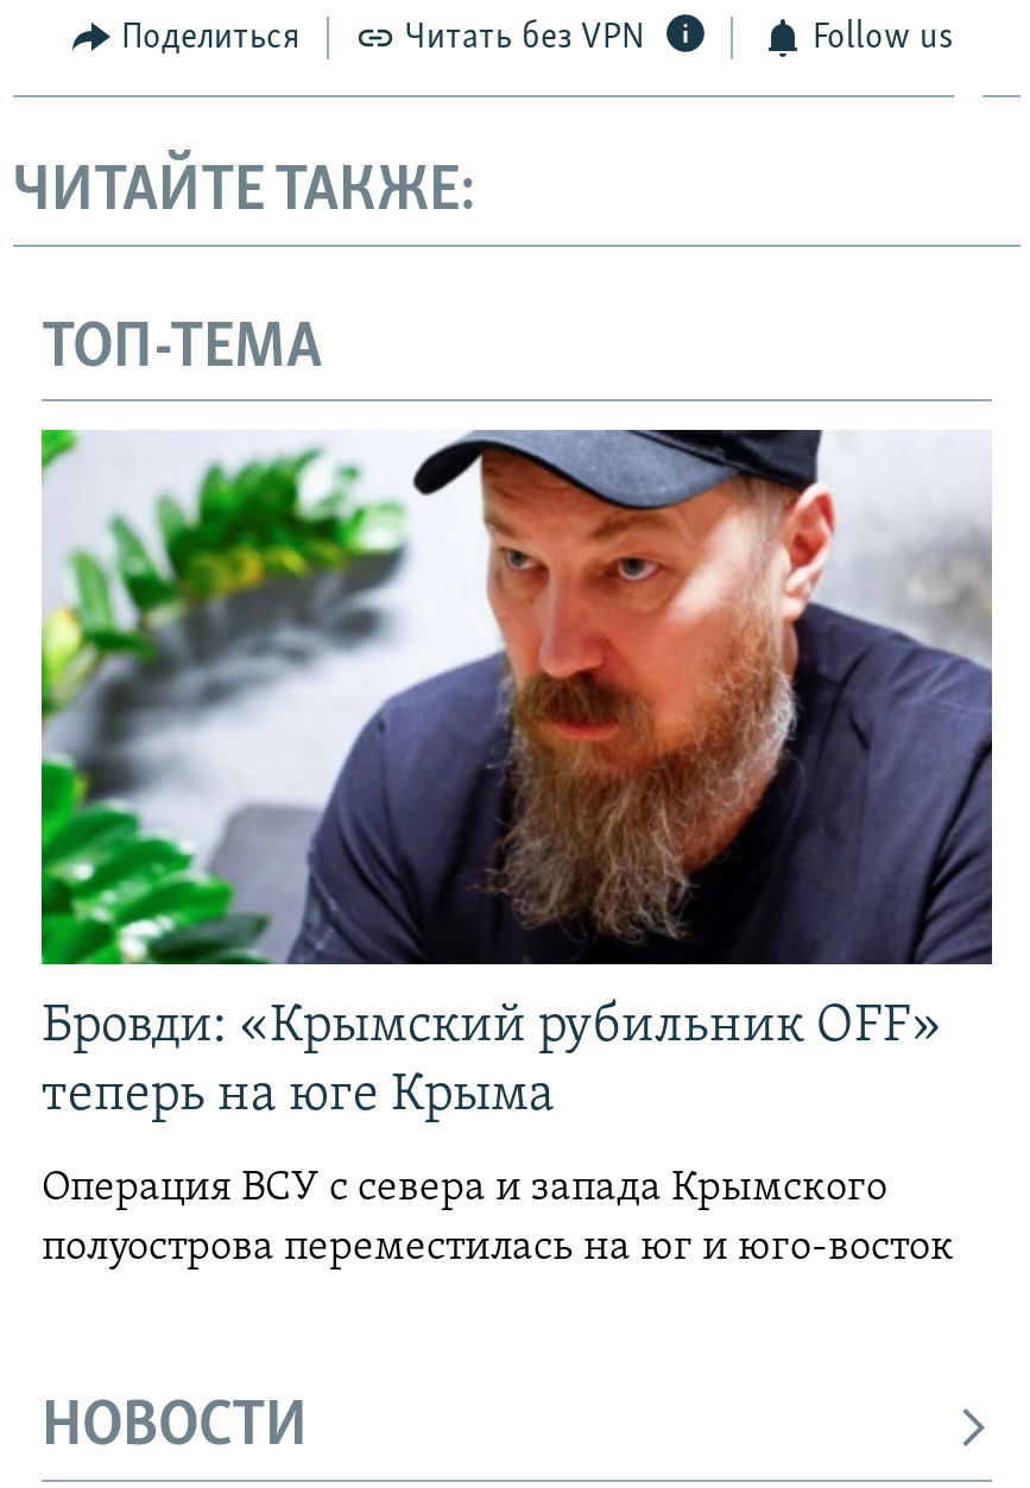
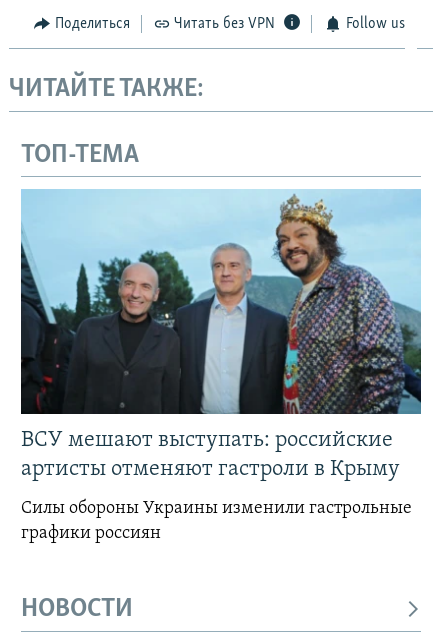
- [image]
- Бровди: «Крымский рубильник OFF»
- теперь на юге Крыма
+ [image]
+ ВСУ мешают выступать: российские
+ артисты отменяют гастроли в Крыму

- Операция ВСУ с севера и запада Крымского
- полуострова переместилась на юг и юго-восток
+ Силы обороны Украины изменили гастрольные
+ графики россиян
